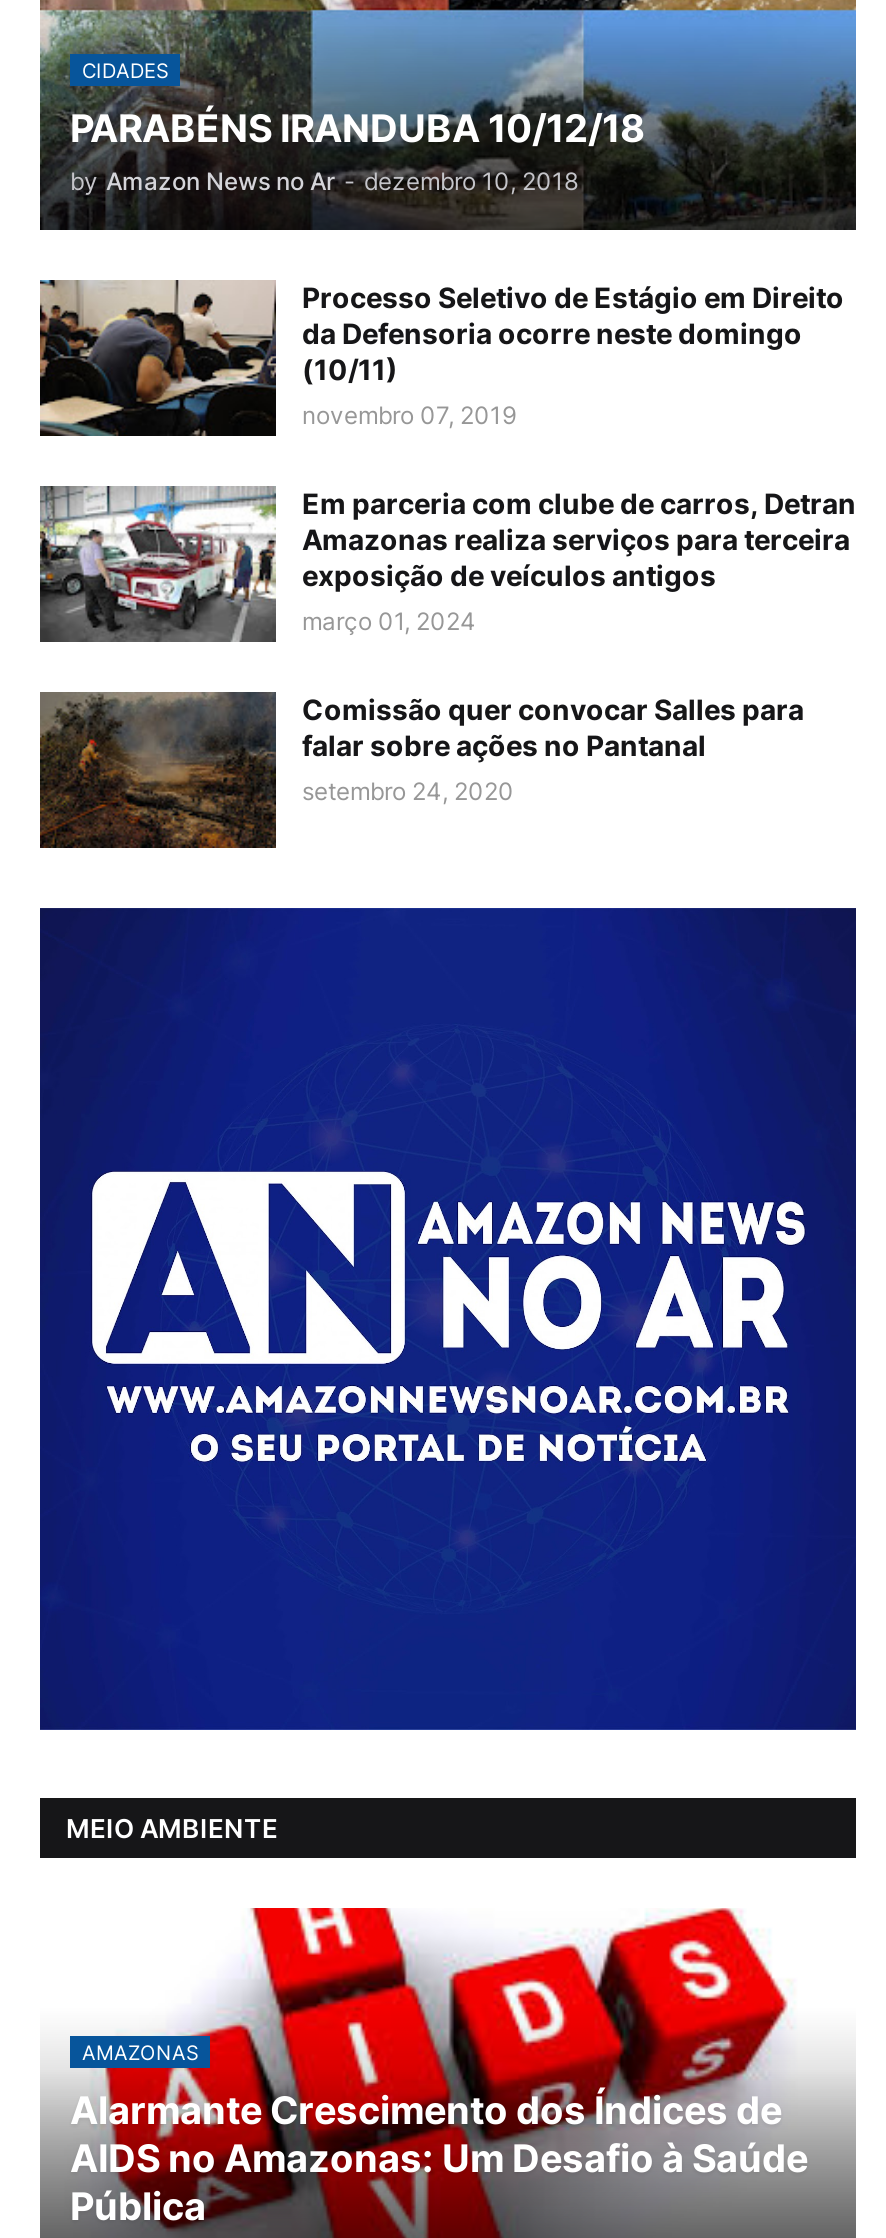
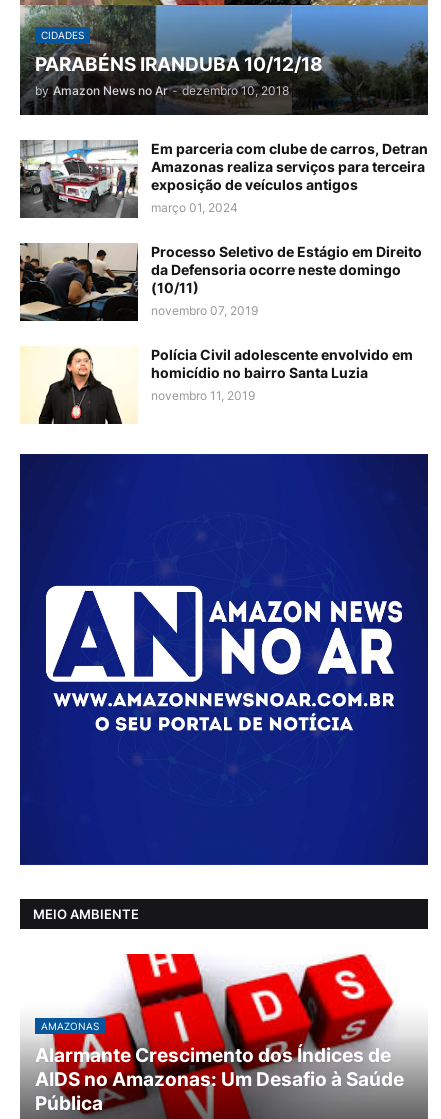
moved down: [image] | Processo Seletivo de Estágio em Direito | da Defensoria ocorre neste domingo | (10/11) | novembro 07, 2019

moved up: [image] | Em parceria com clube de carros, Detran | Amazonas realiza serviços para terceira | exposição de veículos antigos | março 01, 2024

- [image]
- Comissão quer convocar Salles para
- falar sobre ações no Pantanal
- setembro 24, 2020
+ [image]
+ Polícia Civil adolescente envolvido em
+ homicídio no bairro Santa Luzia
+ novembro 11, 2019
